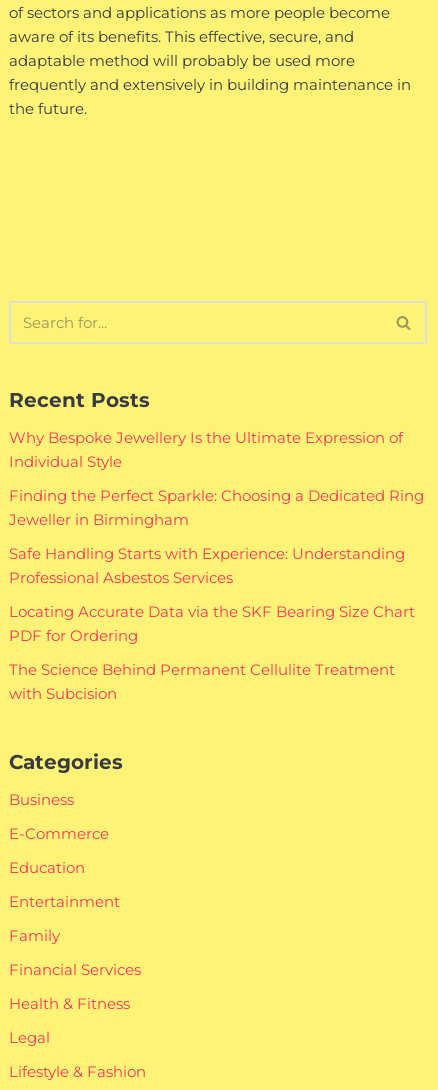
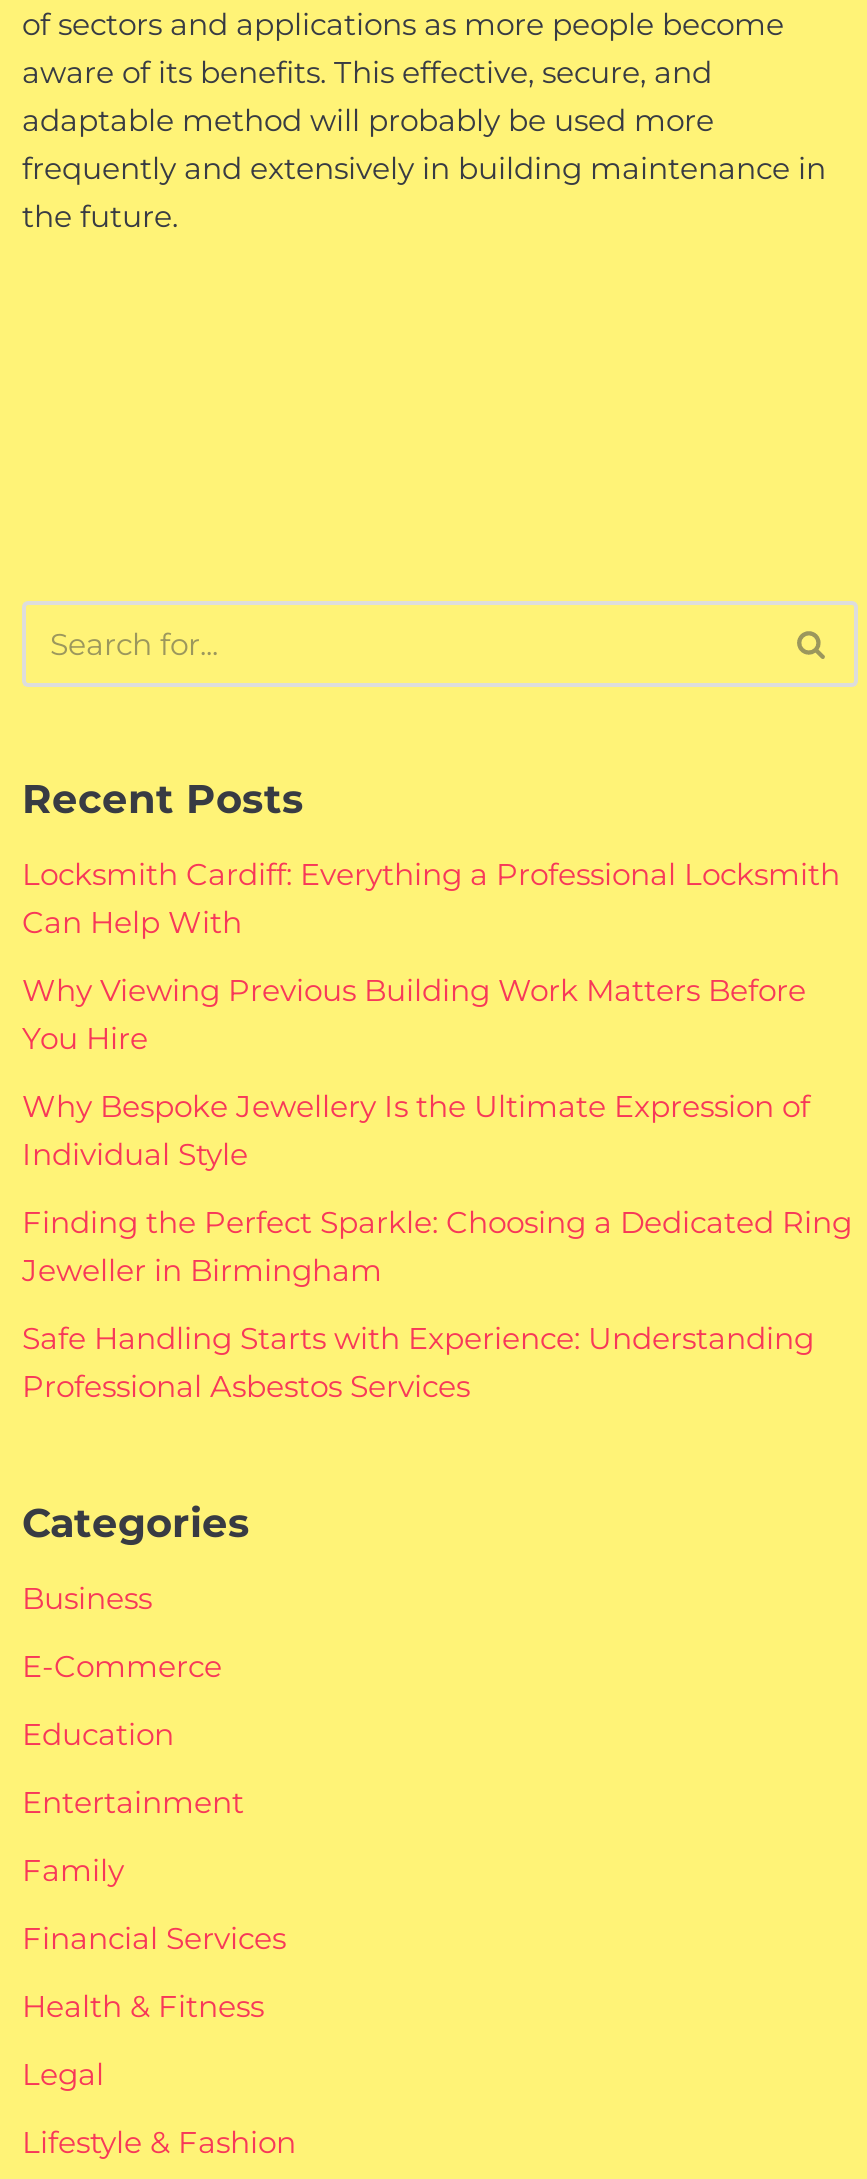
+ Locksmith Cardiff: Everything a Professional Locksmith
+ Can Help With
+ Why Viewing Previous Building Work Matters Before
+ You Hire

moved down: Why Bespoke Jewellery Is the Ultimate Expression of | Individual Style | Finding the Perfect Sparkle: Choosing a Dedicated Ring | Jeweller in Birmingham | Safe Handling Starts with Experience: Understanding | Professional Asbestos Services

- Locating Accurate Data via the SKF Bearing Size Chart
- PDF for Ordering
- The Science Behind Permanent Cellulite Treatment
- with Subcision
